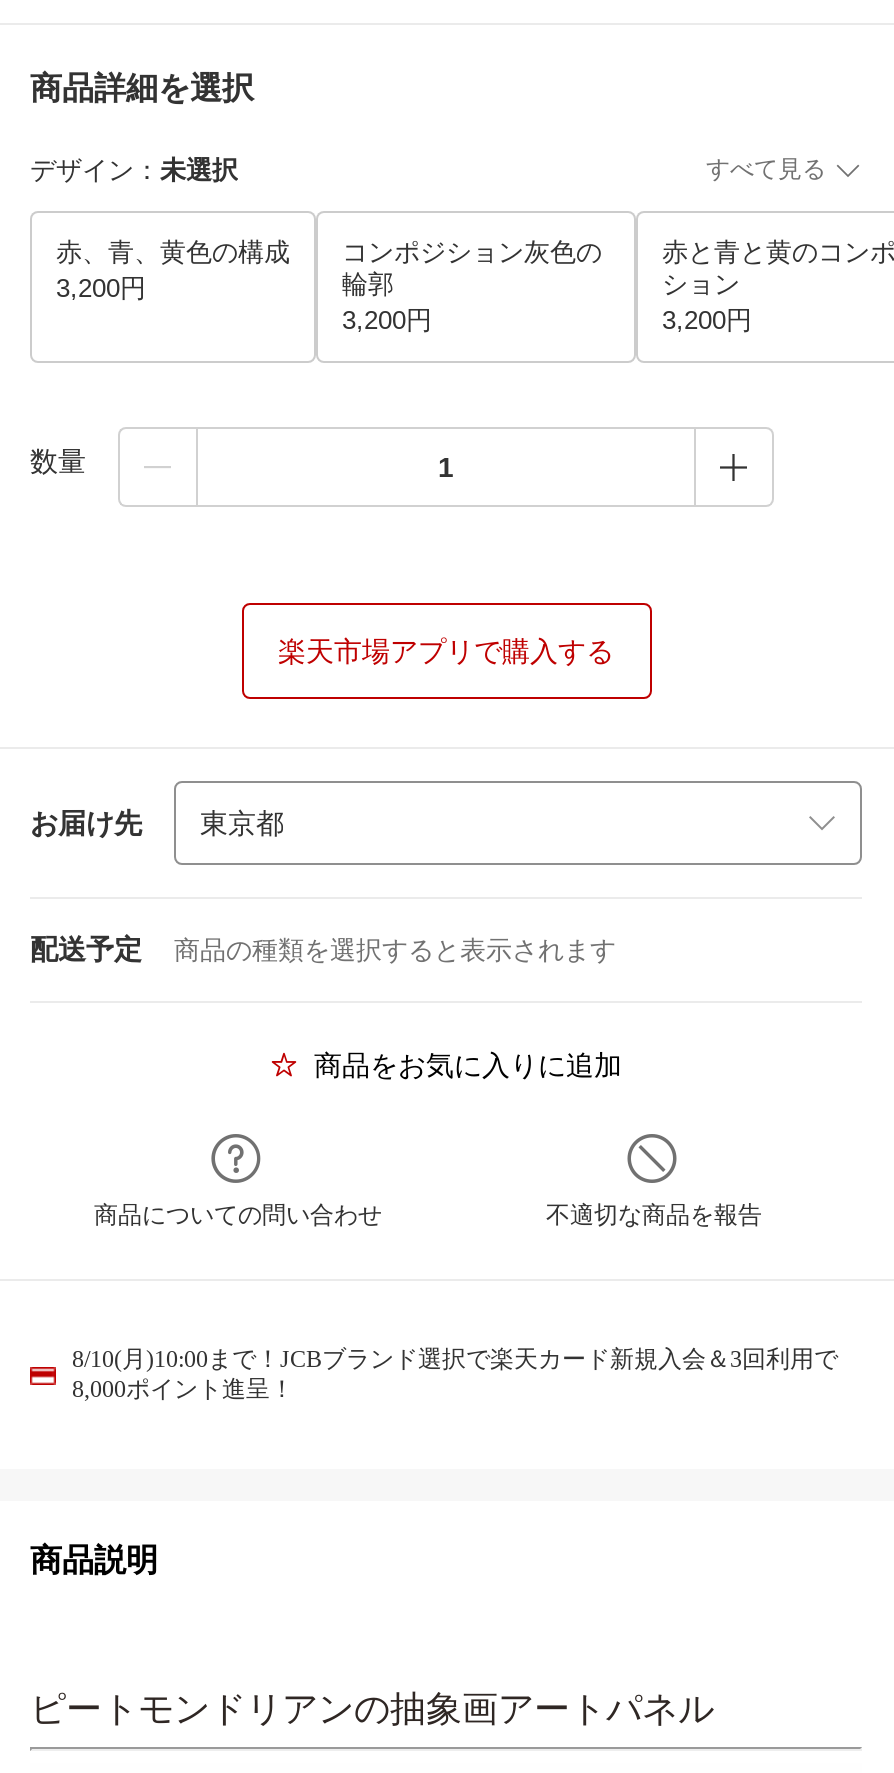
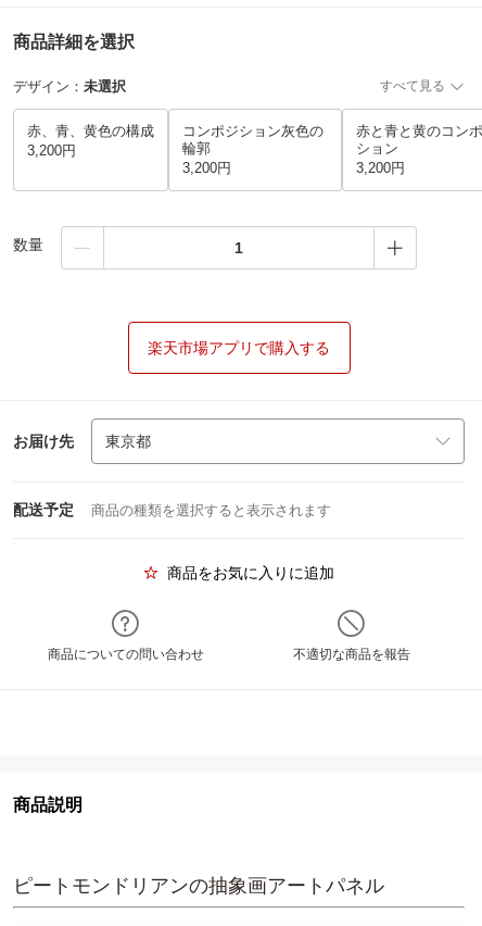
- 8/10(月)10:00まで！JCBブランド選択で楽天カード新規入会＆3回利用で
- 8,000ポイント進呈！
